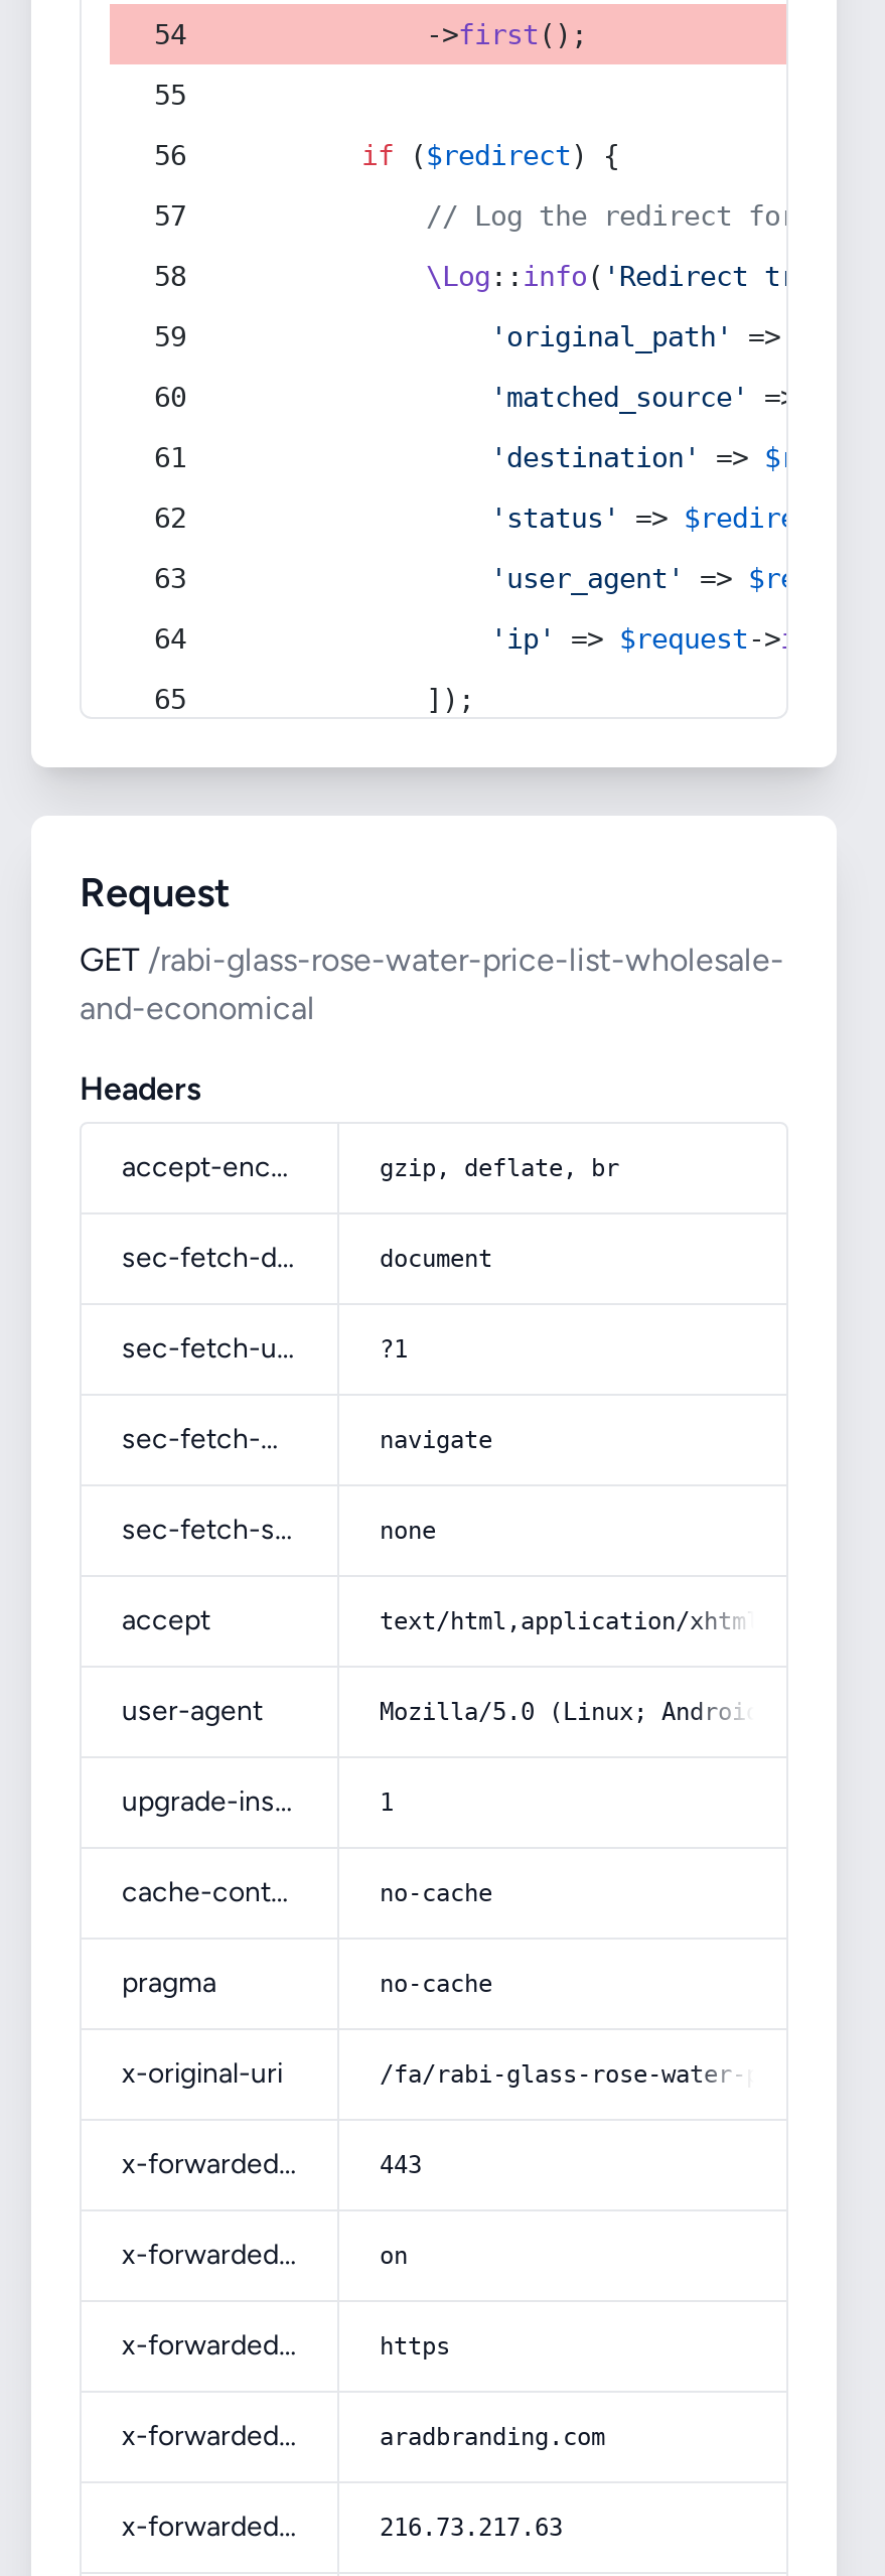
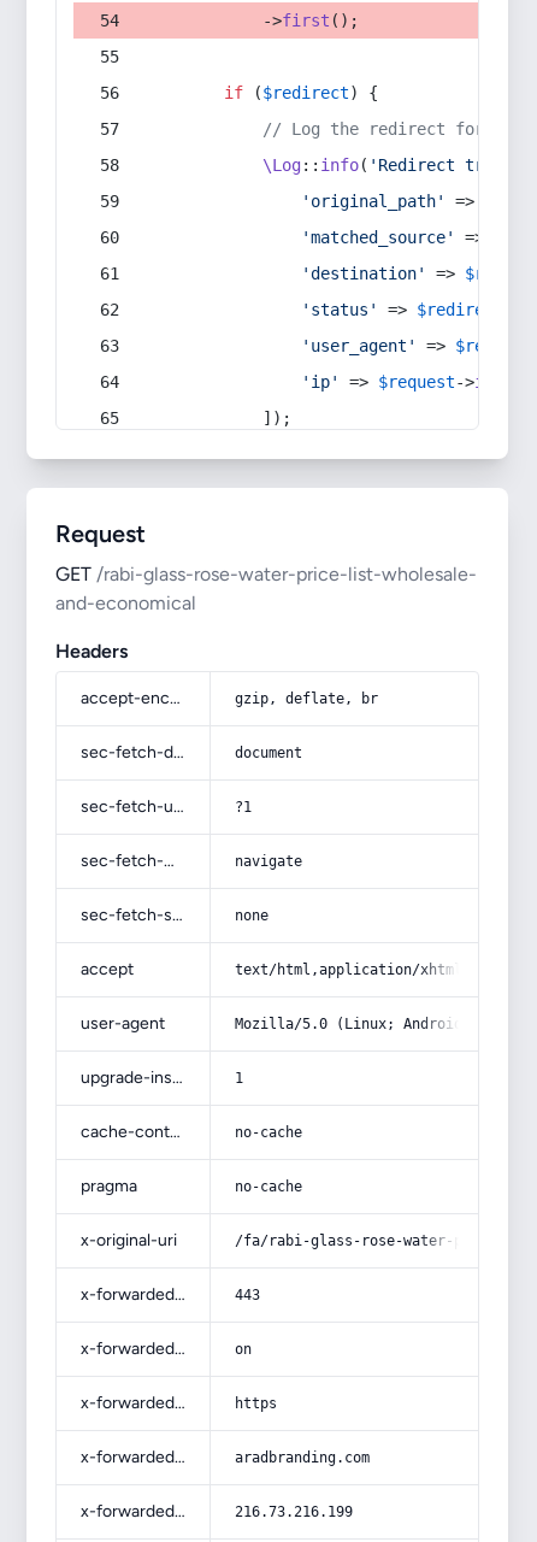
- 216.73.217.63
+ 216.73.216.199
